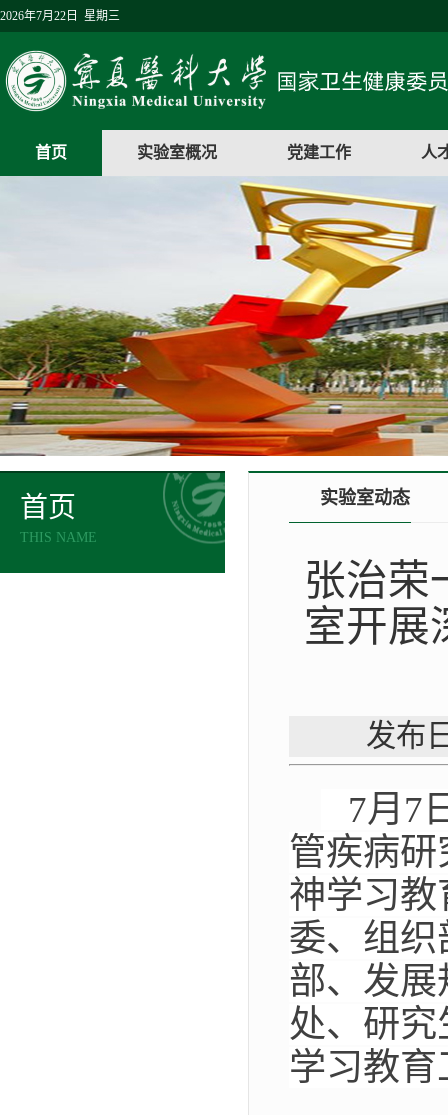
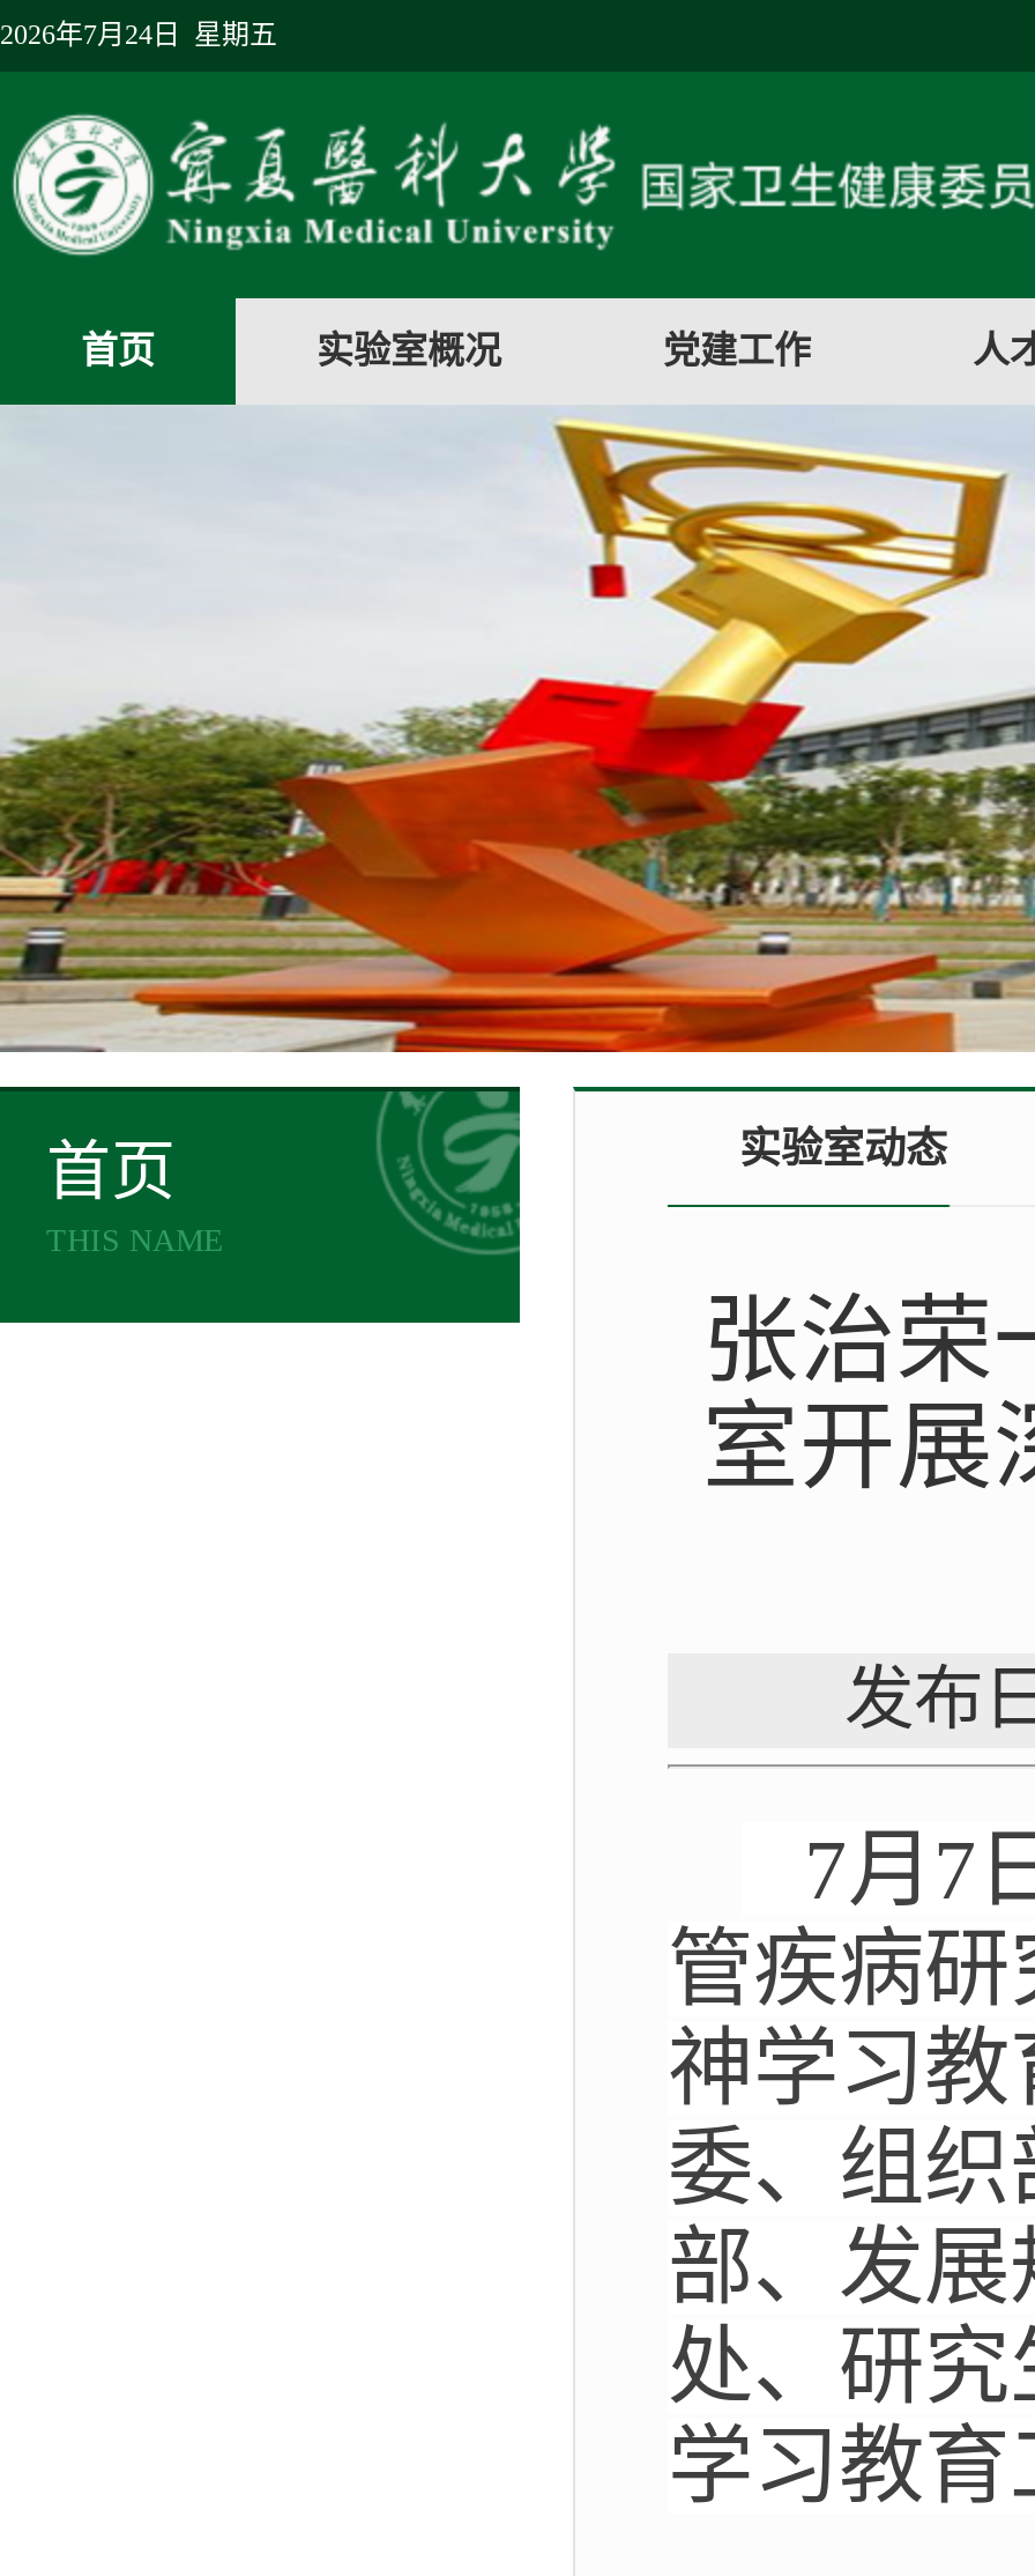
- 2026年7月22日 星期三
+ 2026年7月24日 星期五
